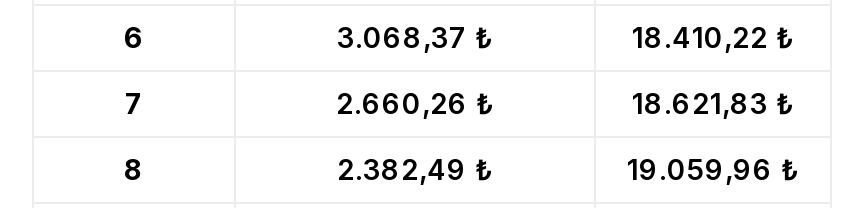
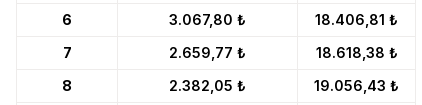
- 3.068,37 ₺
+ 3.067,80 ₺

- 18.410,22 ₺
+ 18.406,81 ₺

- 2.660,26 ₺
+ 2.659,77 ₺

- 18.621,83 ₺
+ 18.618,38 ₺

- 2.382,49 ₺
+ 2.382,05 ₺

- 19.059,96 ₺
+ 19.056,43 ₺
